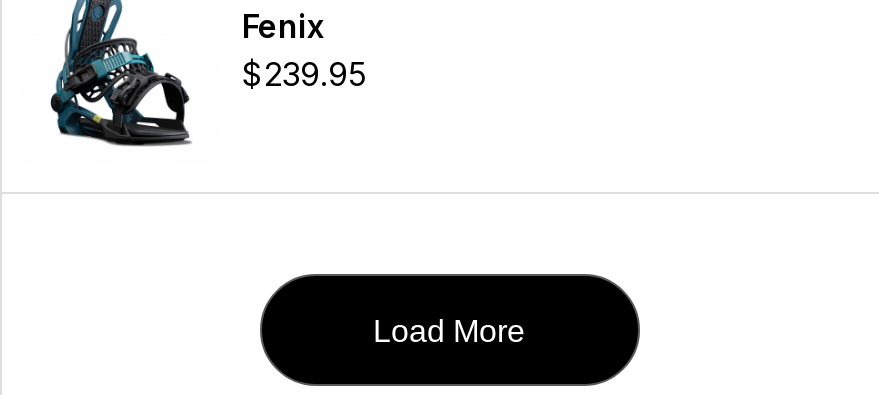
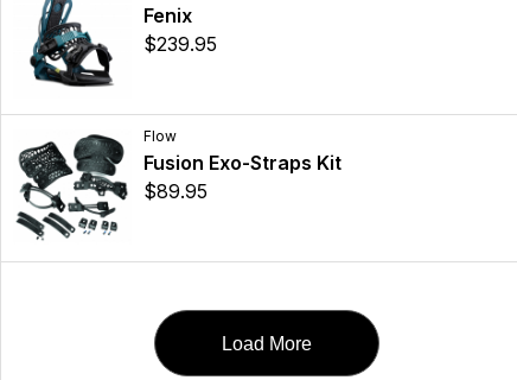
+ [image]
+ Flow
+ Fusion Exo-Straps Kit
+ $89.95
